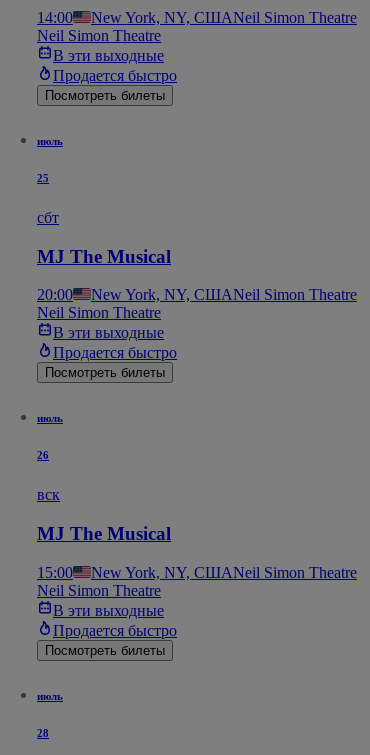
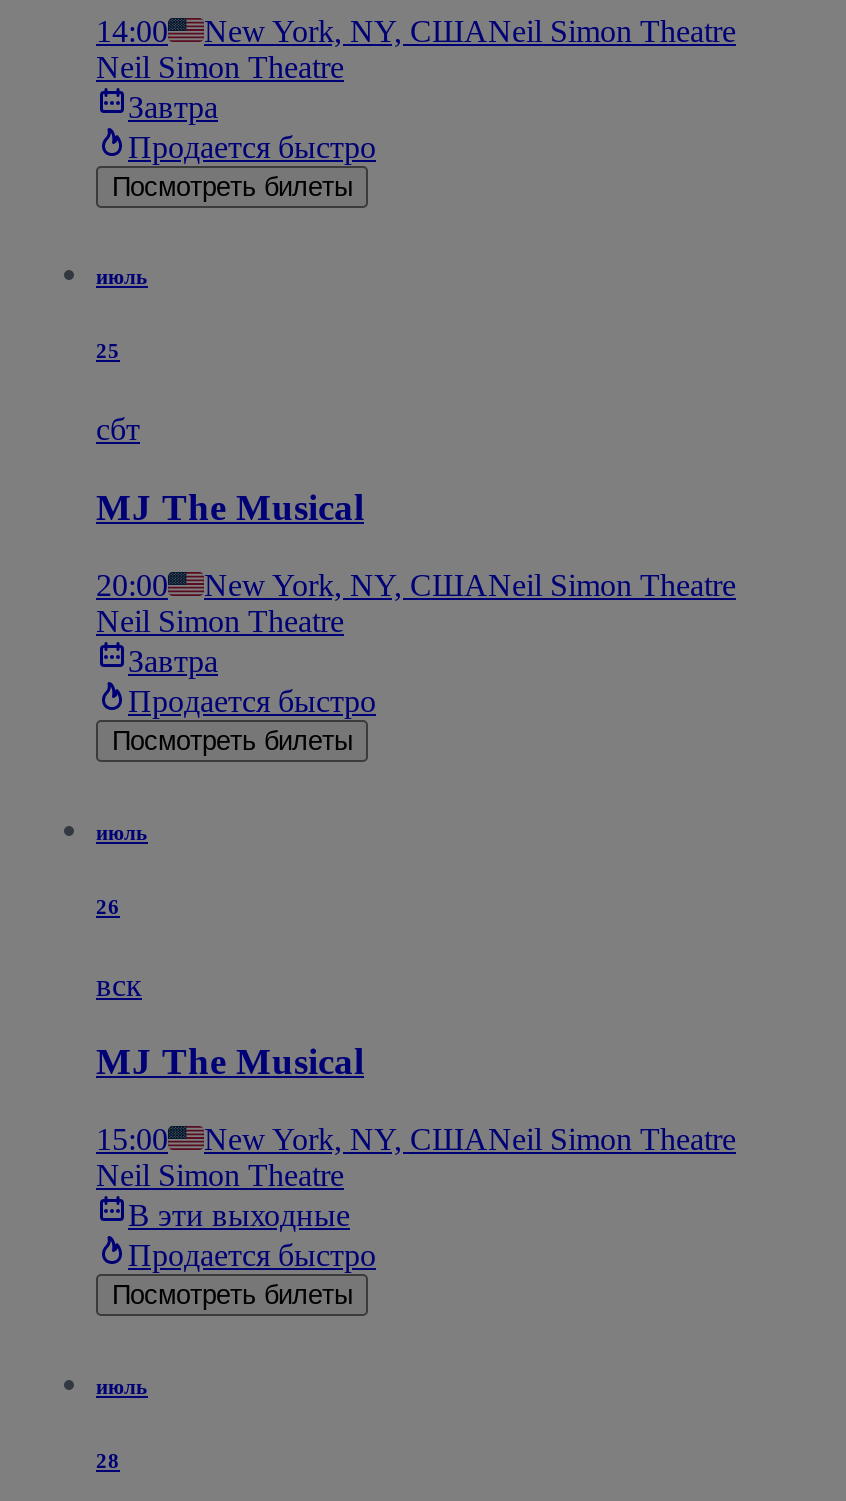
- В эти выходные
+ Завтра

- В эти выходные
+ Завтра
